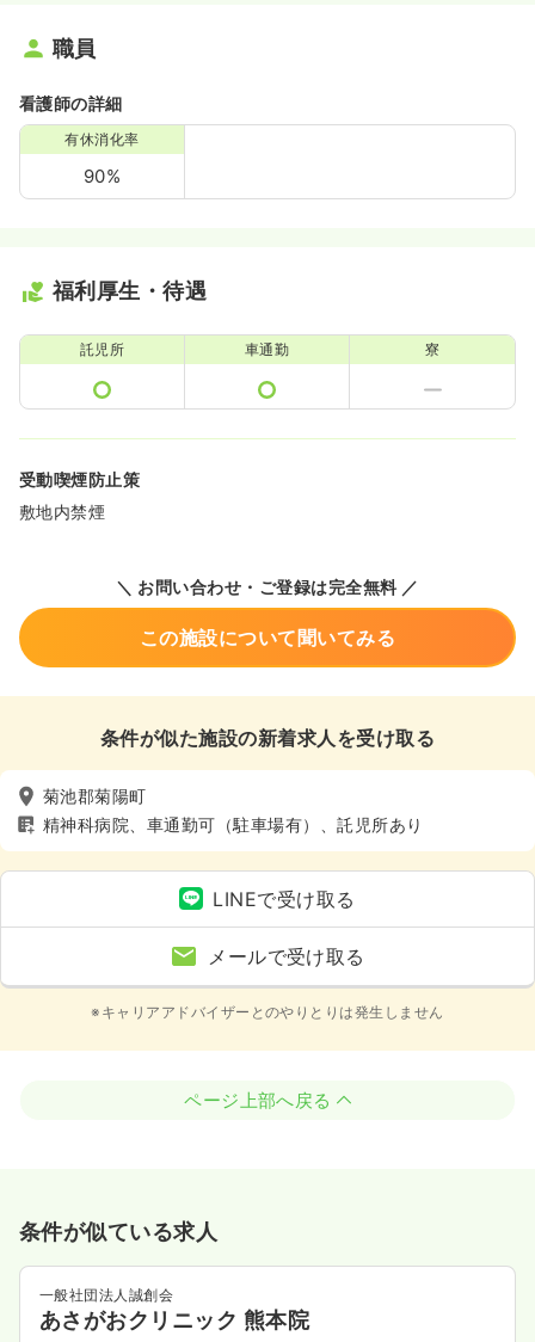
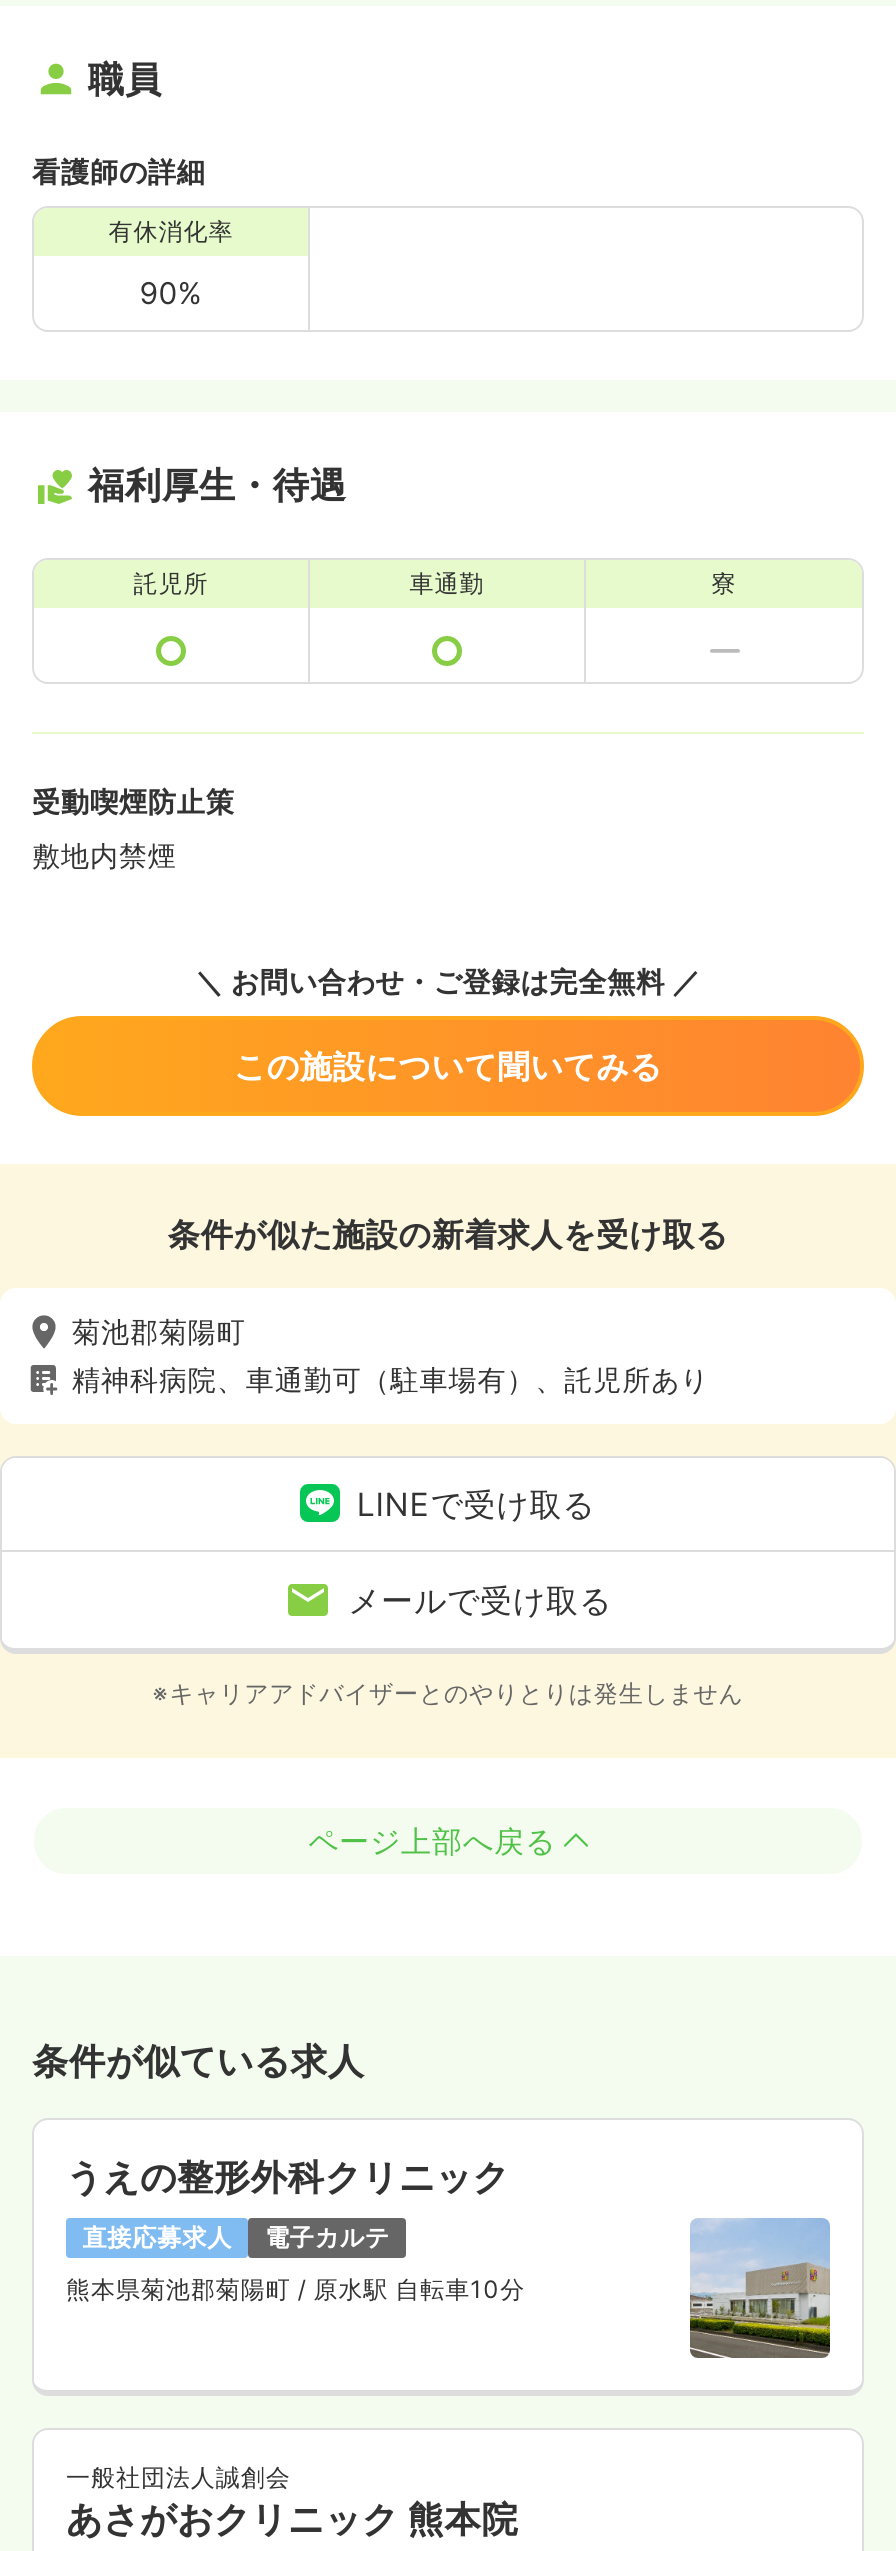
+ うえの整形外科クリニック
+ 直接応募求人
+ 電子カルテ
+ 熊本県菊池郡菊陽町/ 原水駅 自転車10分

+ [image]
